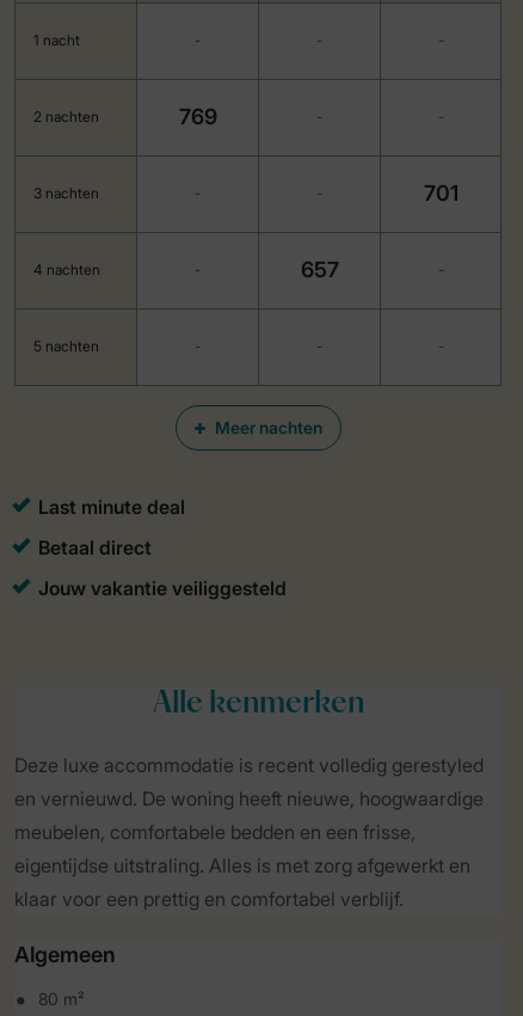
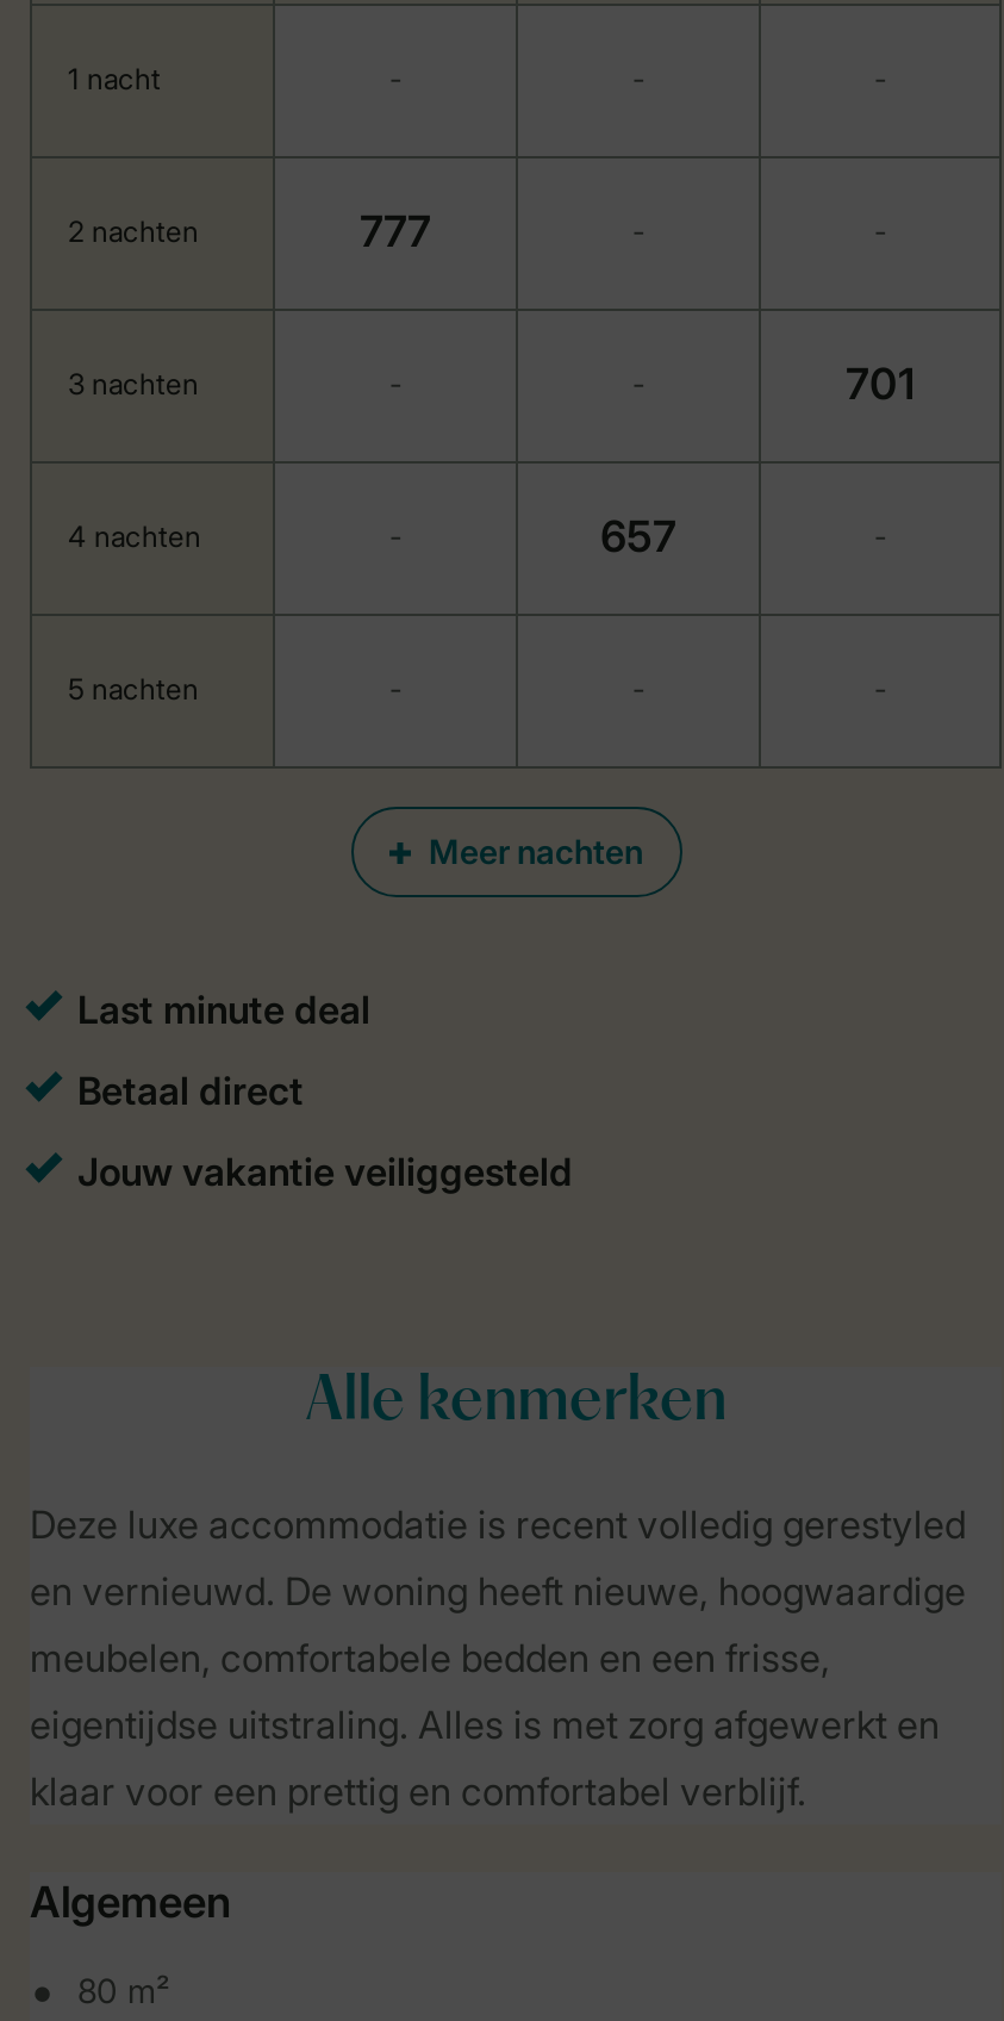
- 769
+ 777
